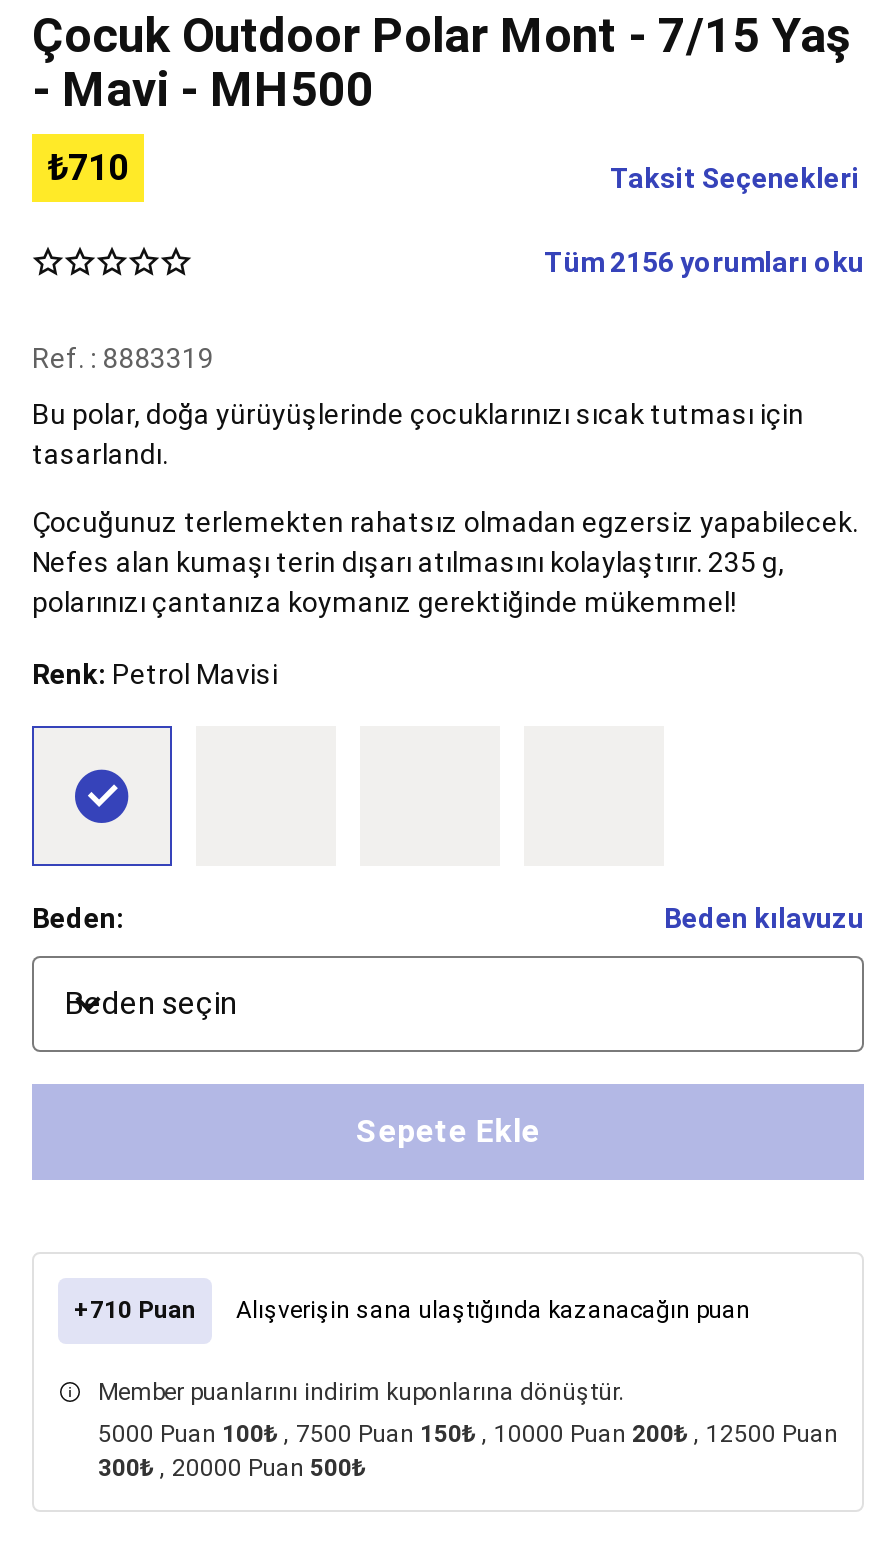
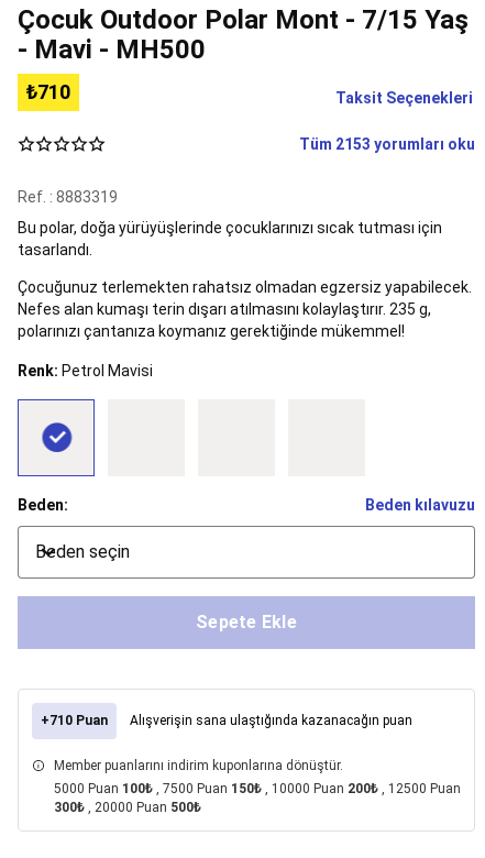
- Tüm 2156 yorumları oku
+ Tüm 2153 yorumları oku
